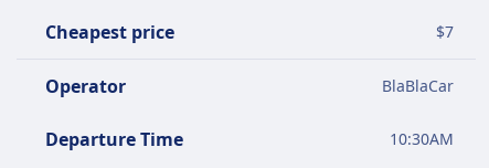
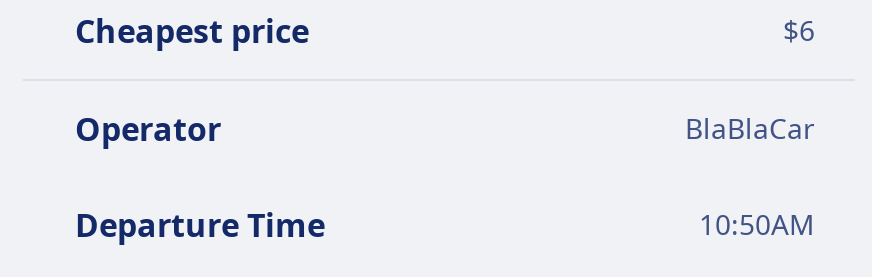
- $7
+ $6

- 10:30AM
+ 10:50AM
